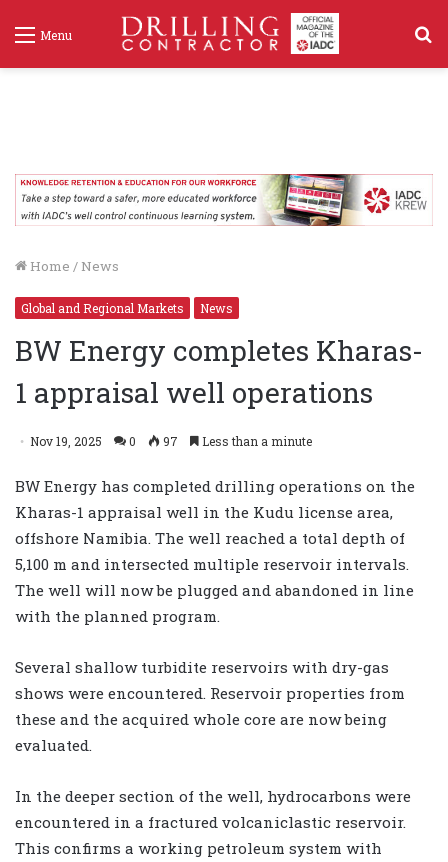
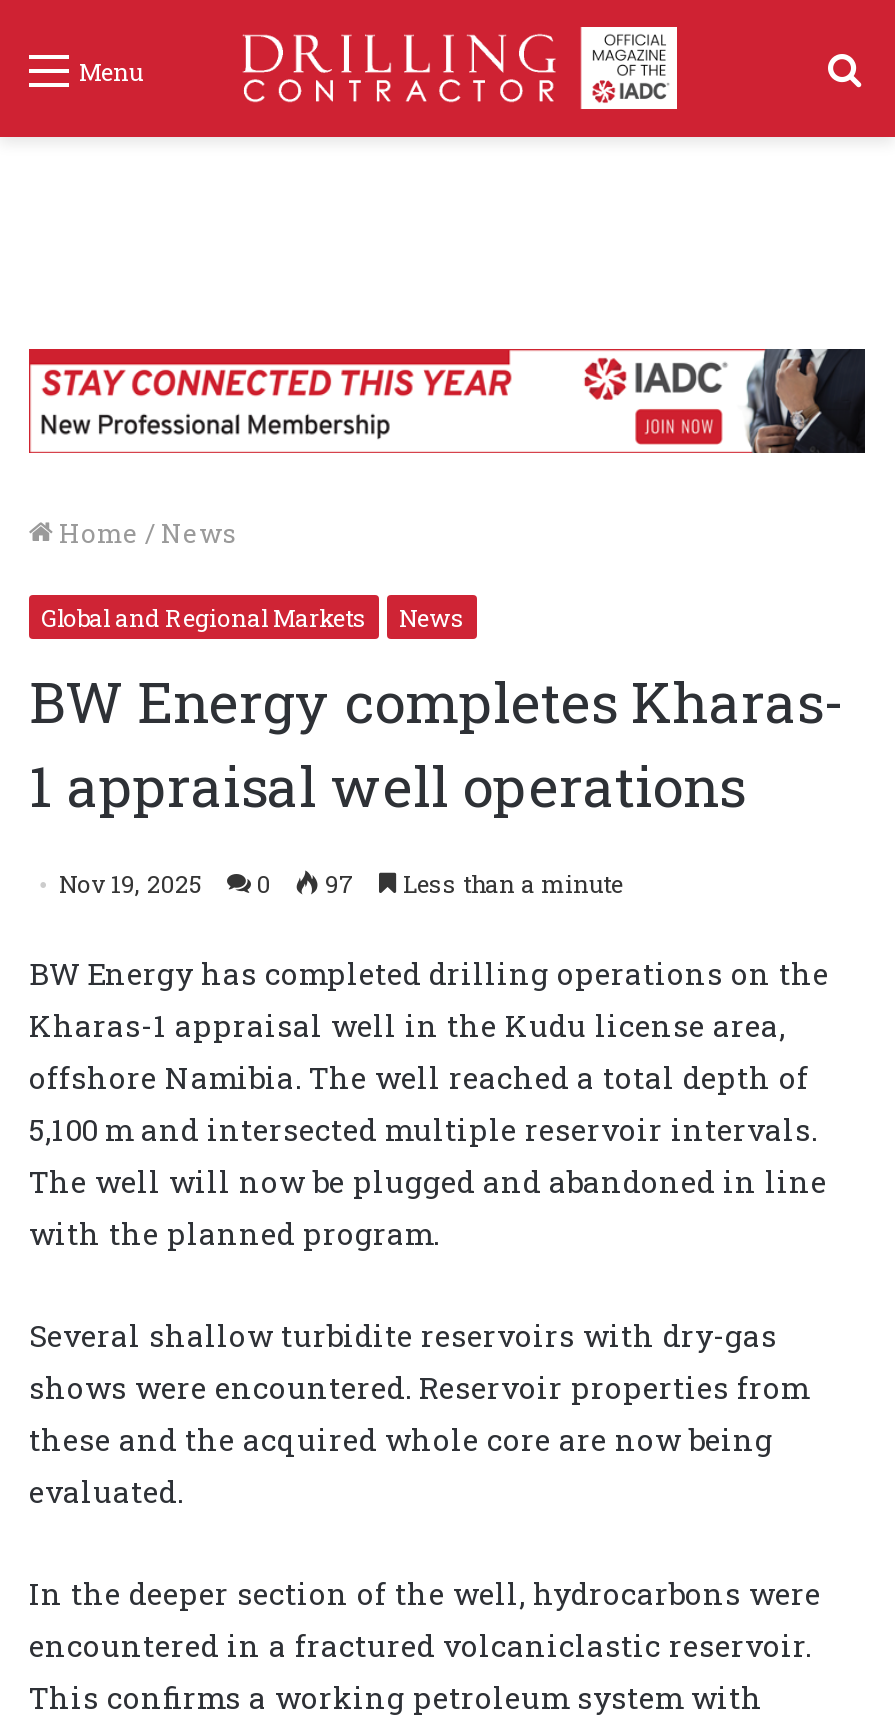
- [image]
+ [image]
